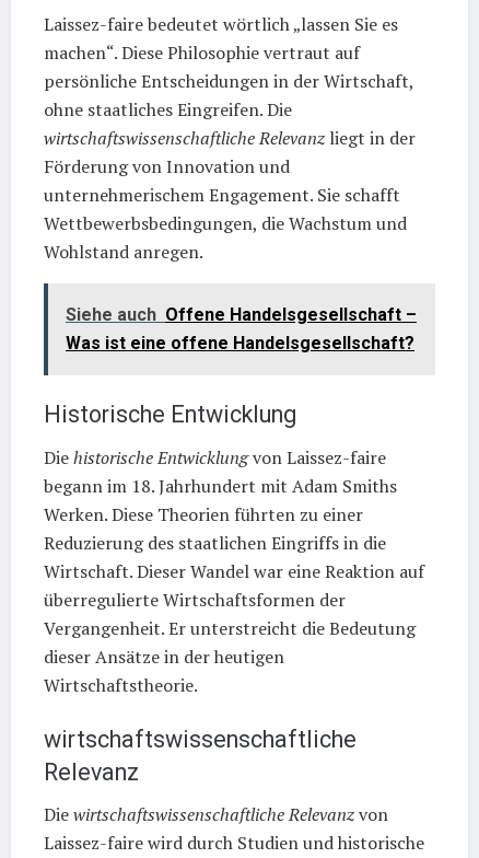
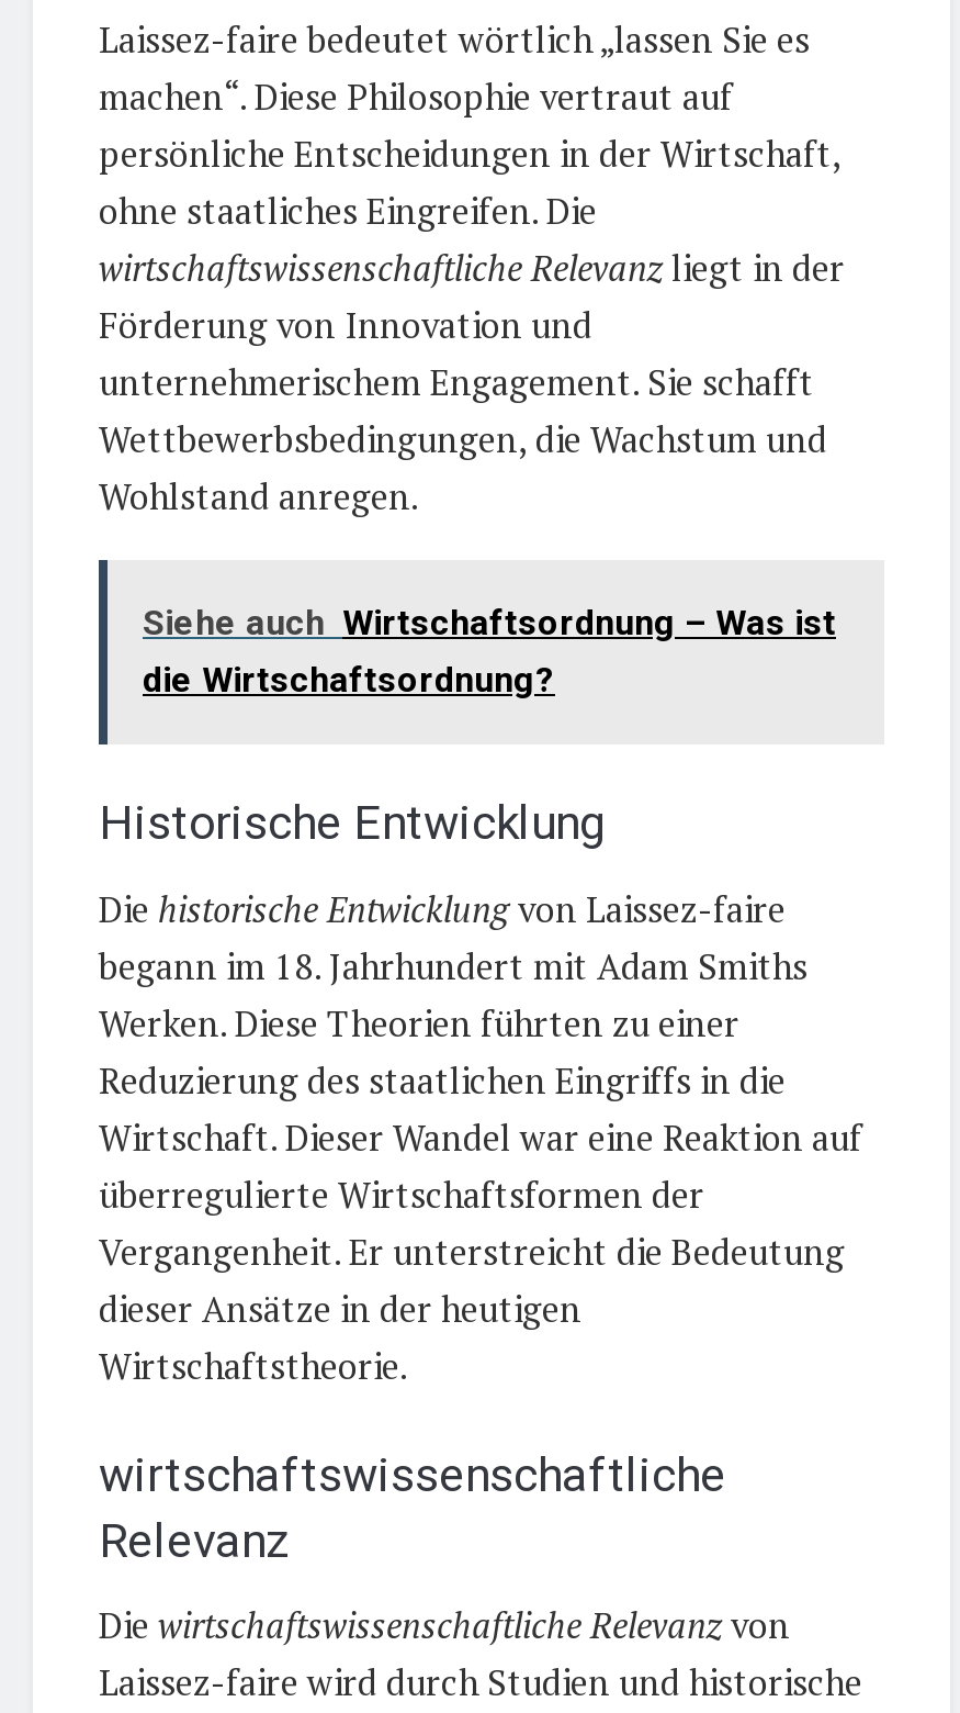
- Siehe auch Offene Handelsgesellschaft –
- Was ist eine offene Handelsgesellschaft?
+ Siehe auch Wirtschaftsordnung – Was ist
+ die Wirtschaftsordnung?
